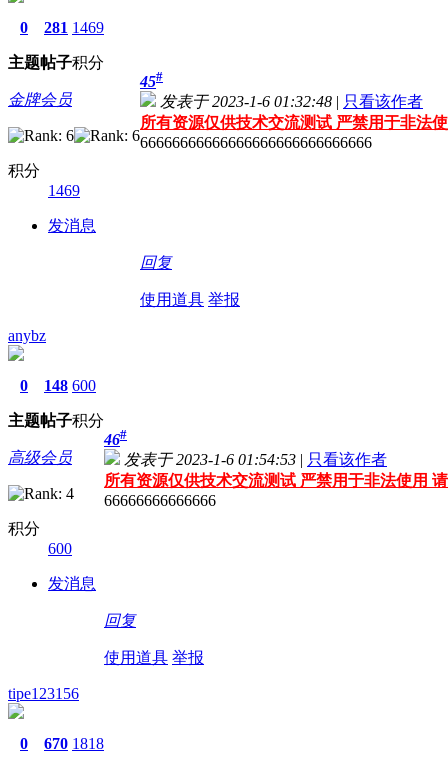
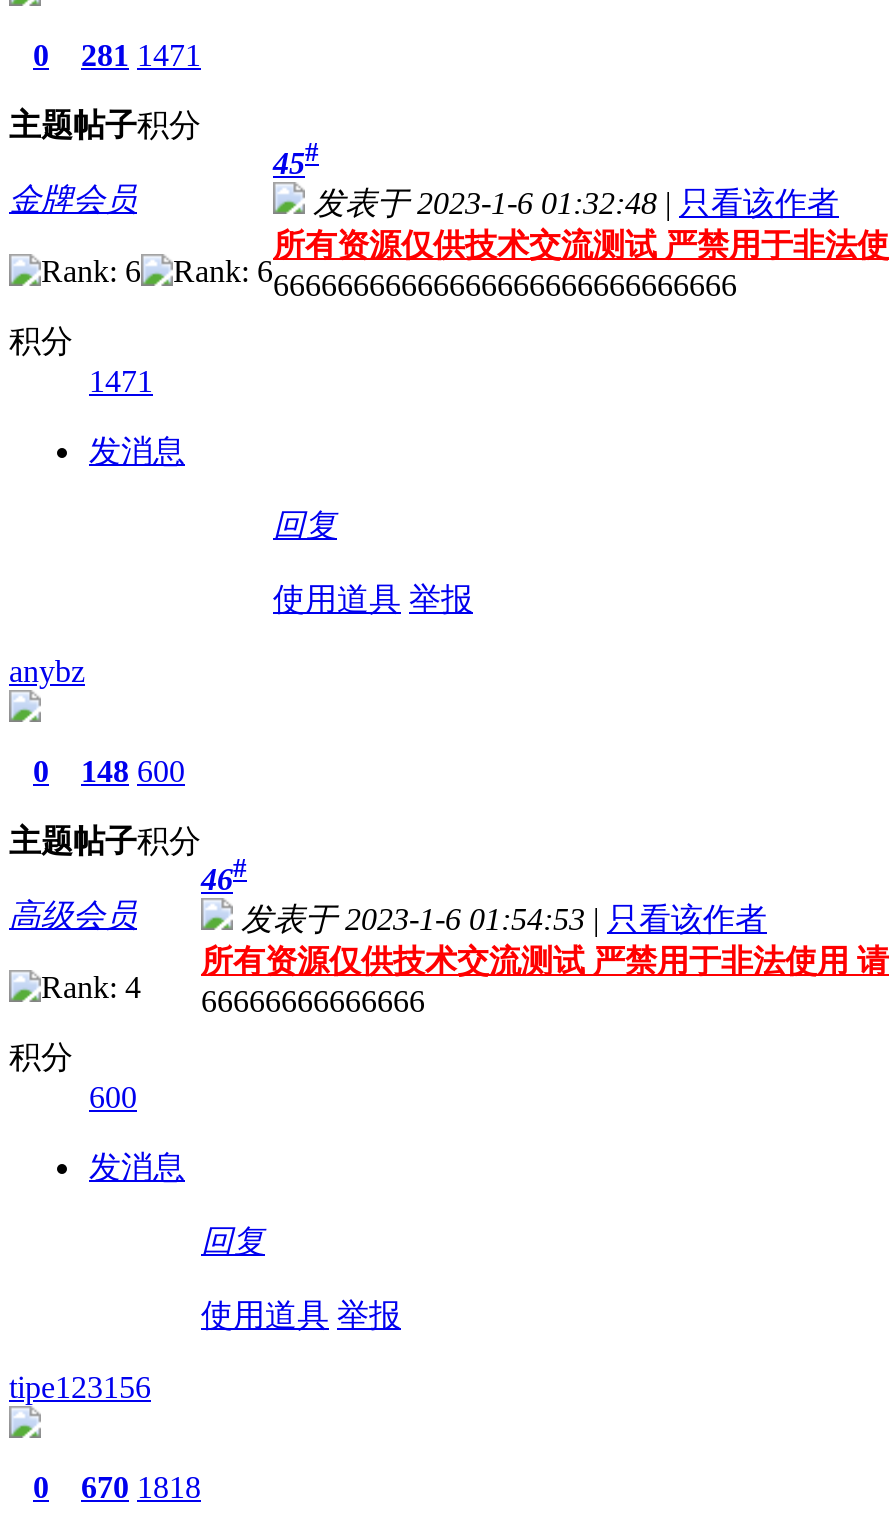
- 0 281 1469
+ 0 281 1471

- 1469
+ 1471
